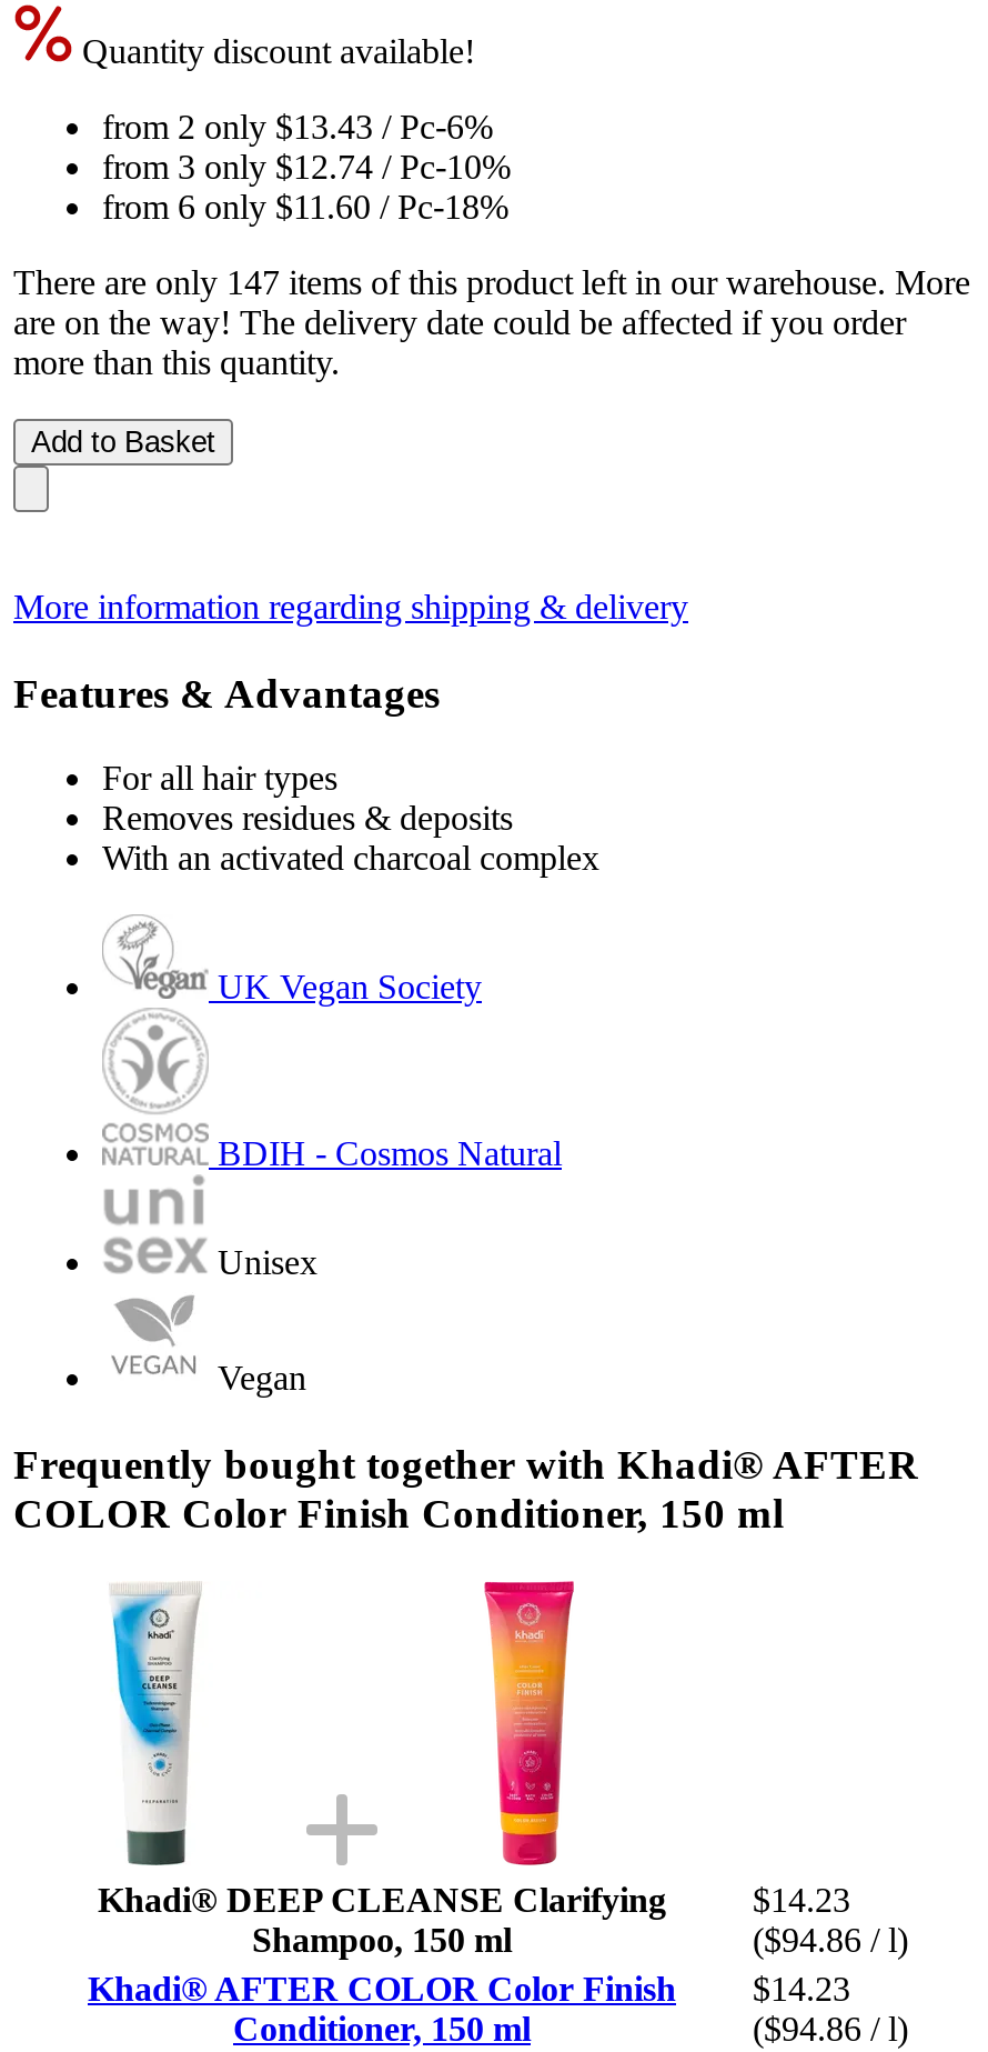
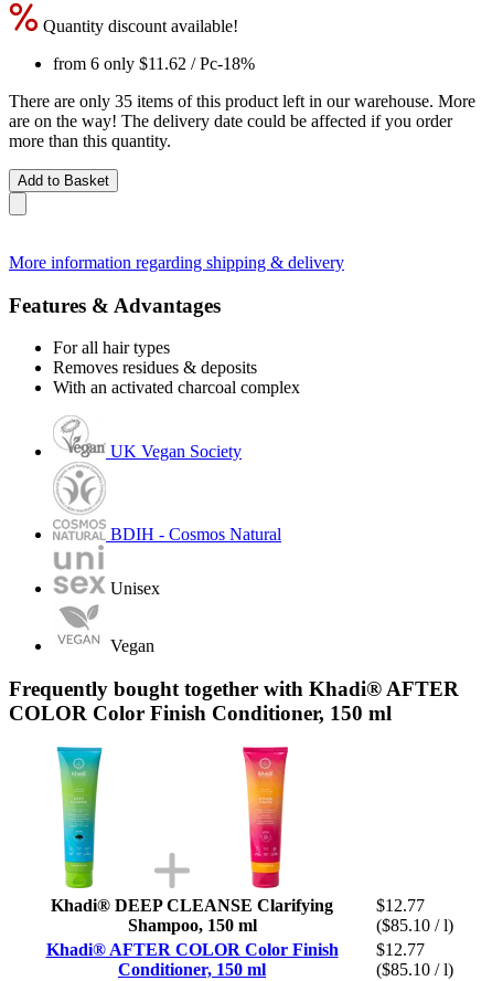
- from 2 only $13.43 / Pc-6%
- from 3 only $12.74 / Pc-10%
- from 6 only $11.60 / Pc-18%
+ from 6 only $11.62 / Pc-18%

- There are only 147 items of this product left in our warehouse. More
+ There are only 35 items of this product left in our warehouse. More

- [image]
+ [image]

- $14.23
+ $12.77

- ($94.86 / l)
+ ($85.10 / l)

- $14.23
+ $12.77

- ($94.86 / l)
+ ($85.10 / l)
